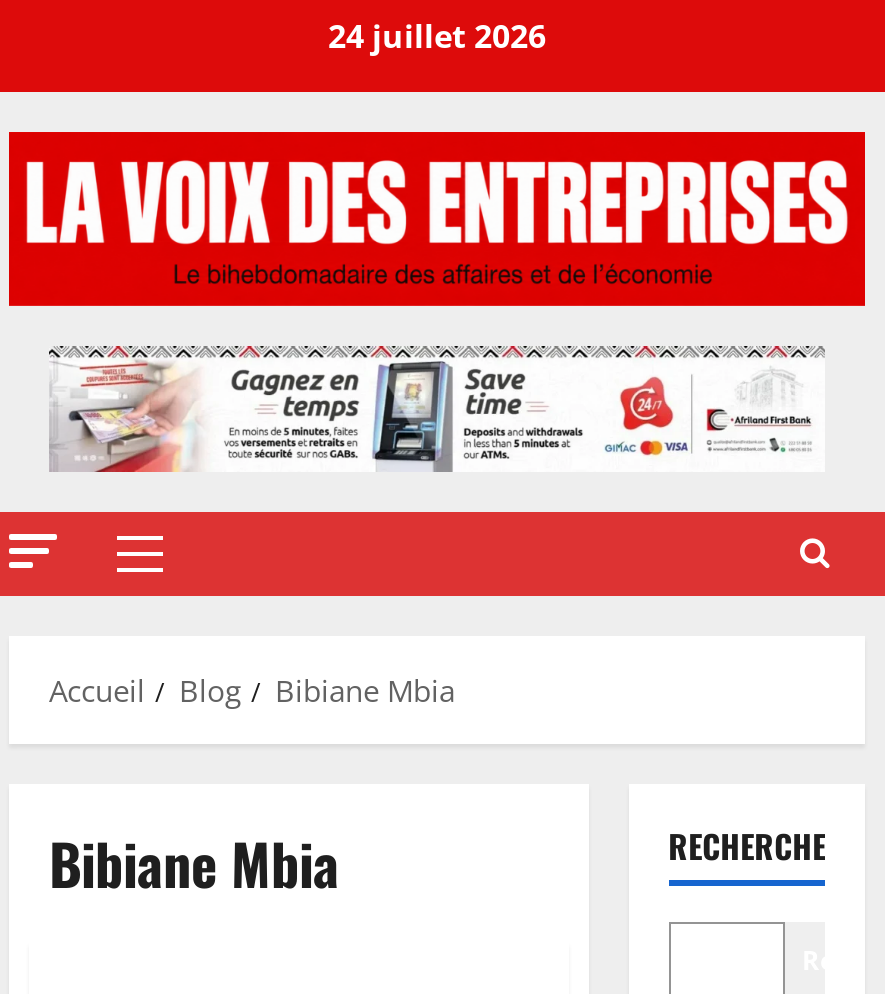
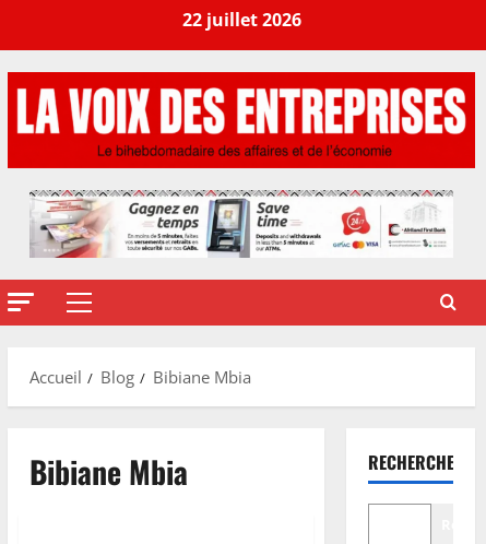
- 24 juillet 2026
+ 22 juillet 2026
